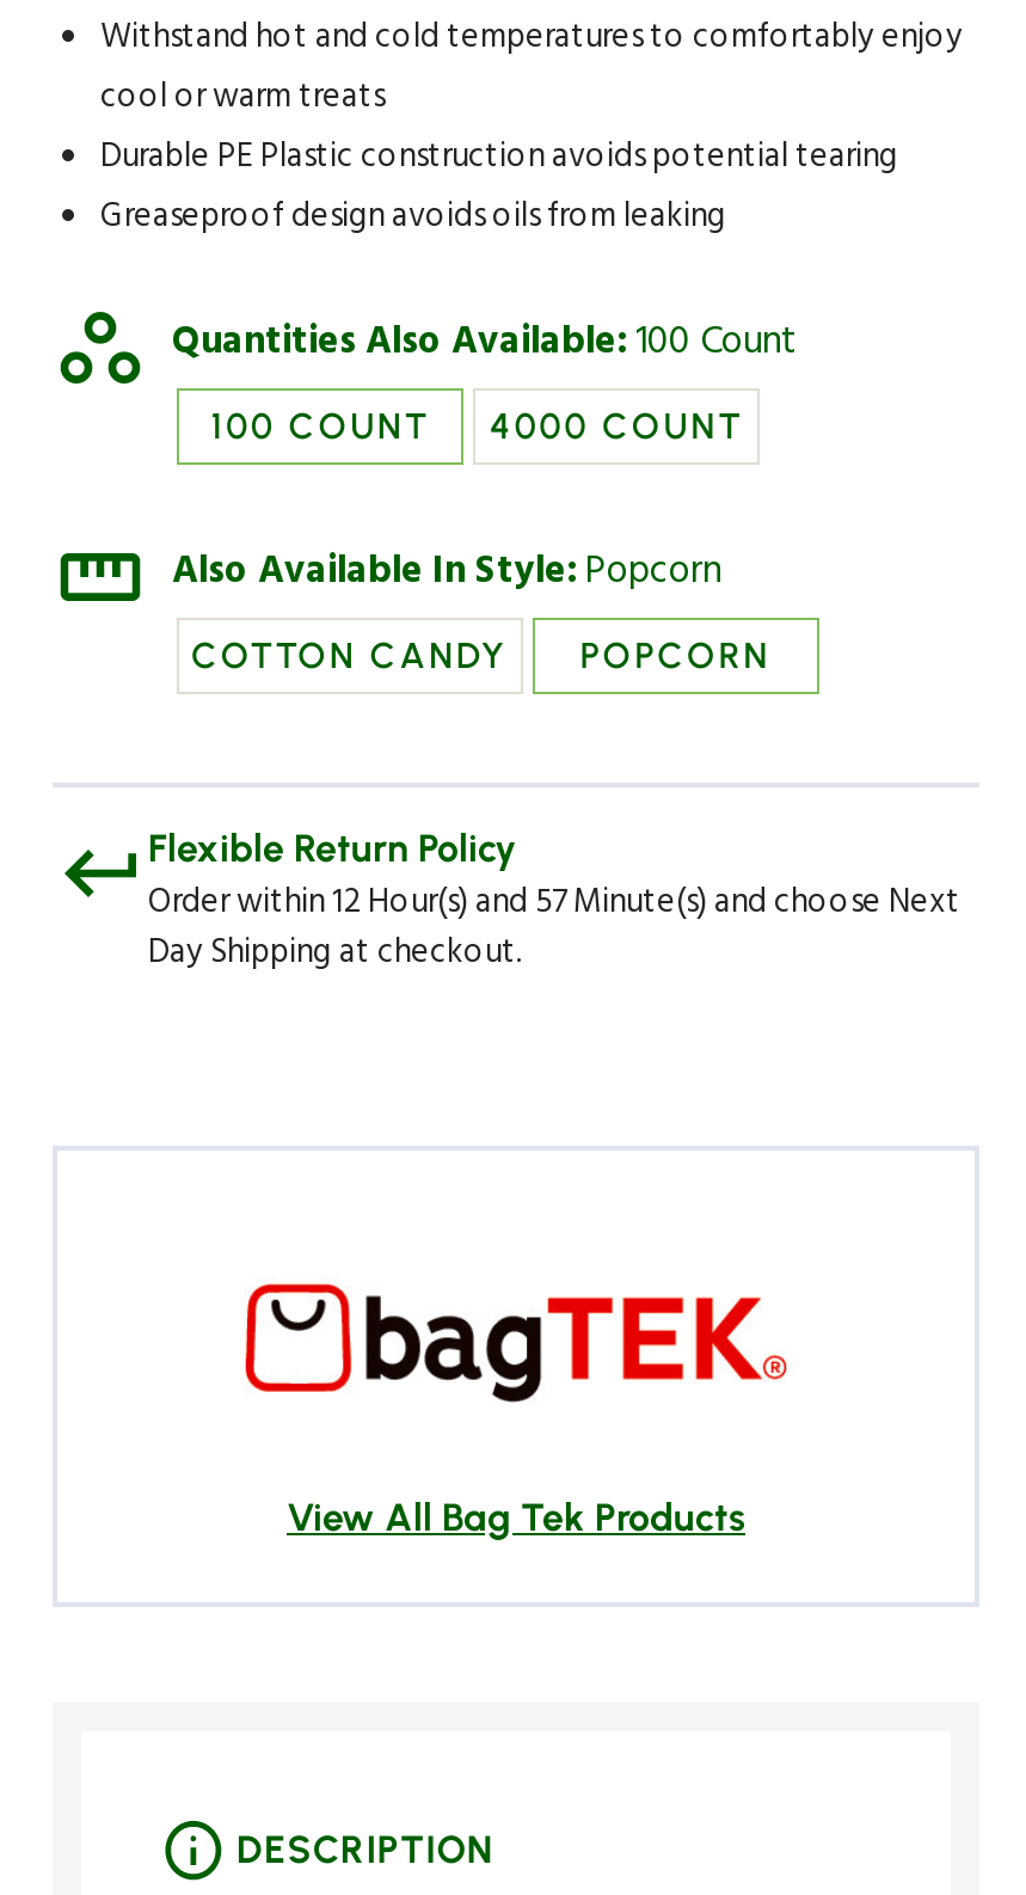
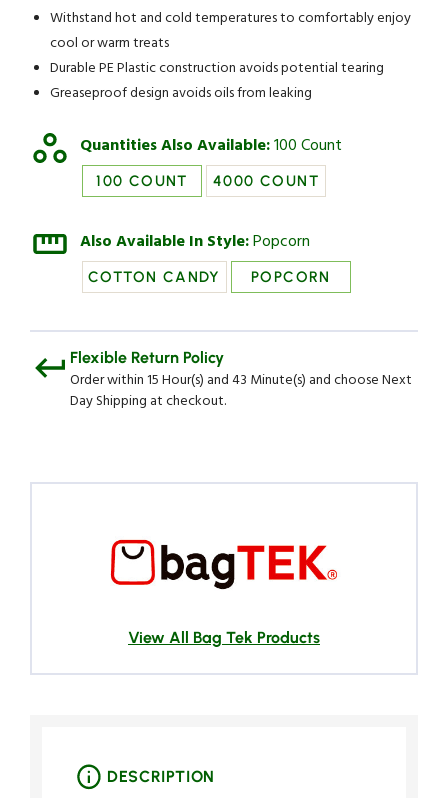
- Order within 12 Hour(s) and 57 Minute(s) and choose Next
+ Order within 15 Hour(s) and 43 Minute(s) and choose Next
